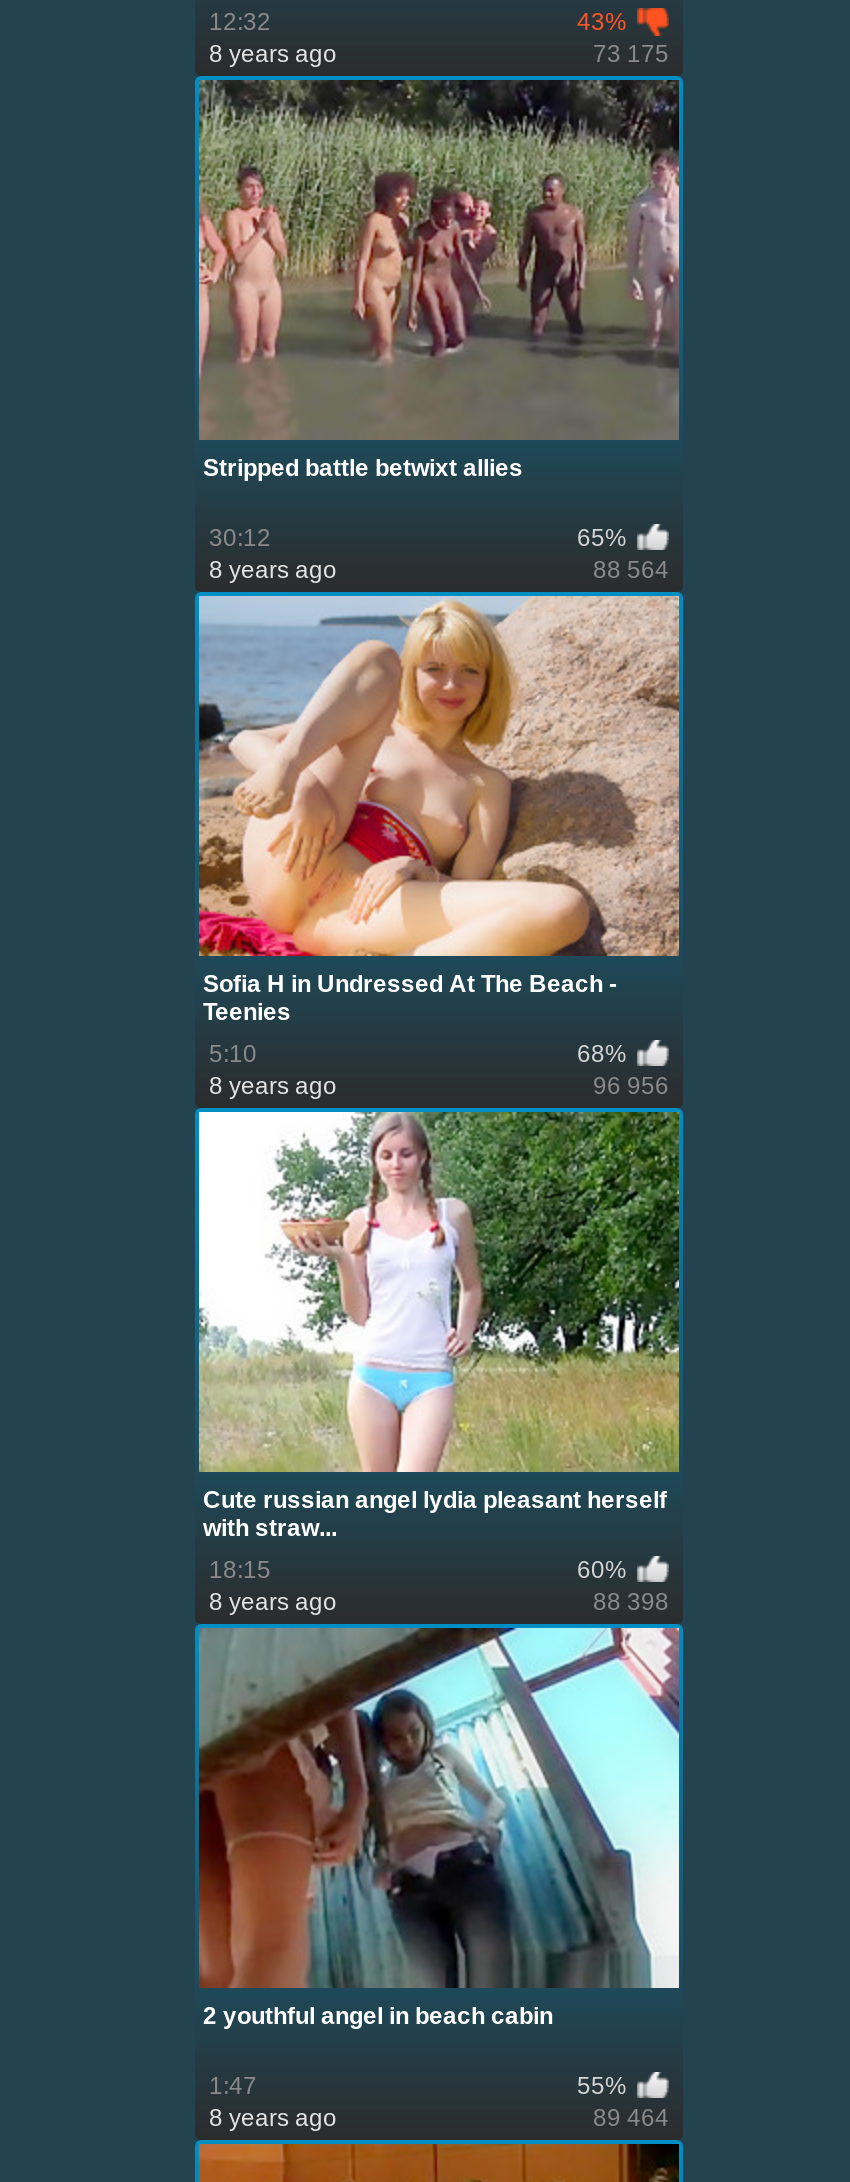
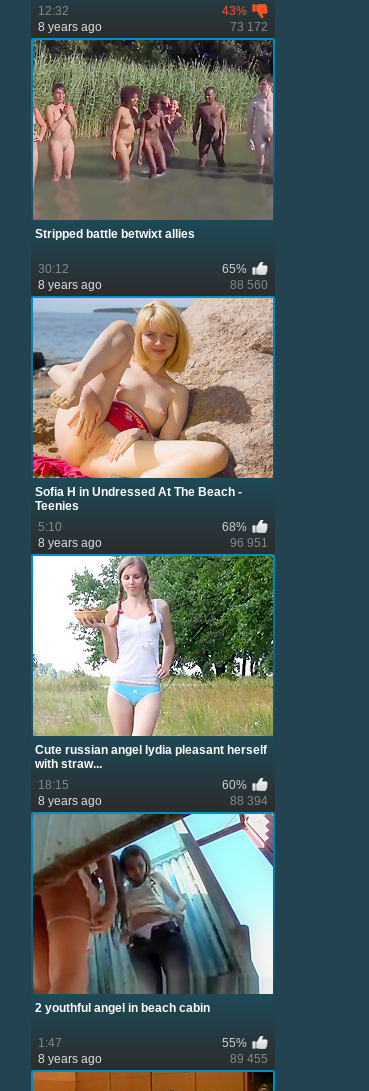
- 73 175
+ 73 172

- 88 564
+ 88 560

- 96 956
+ 96 951

- 88 398
+ 88 394

- 89 464
+ 89 455
